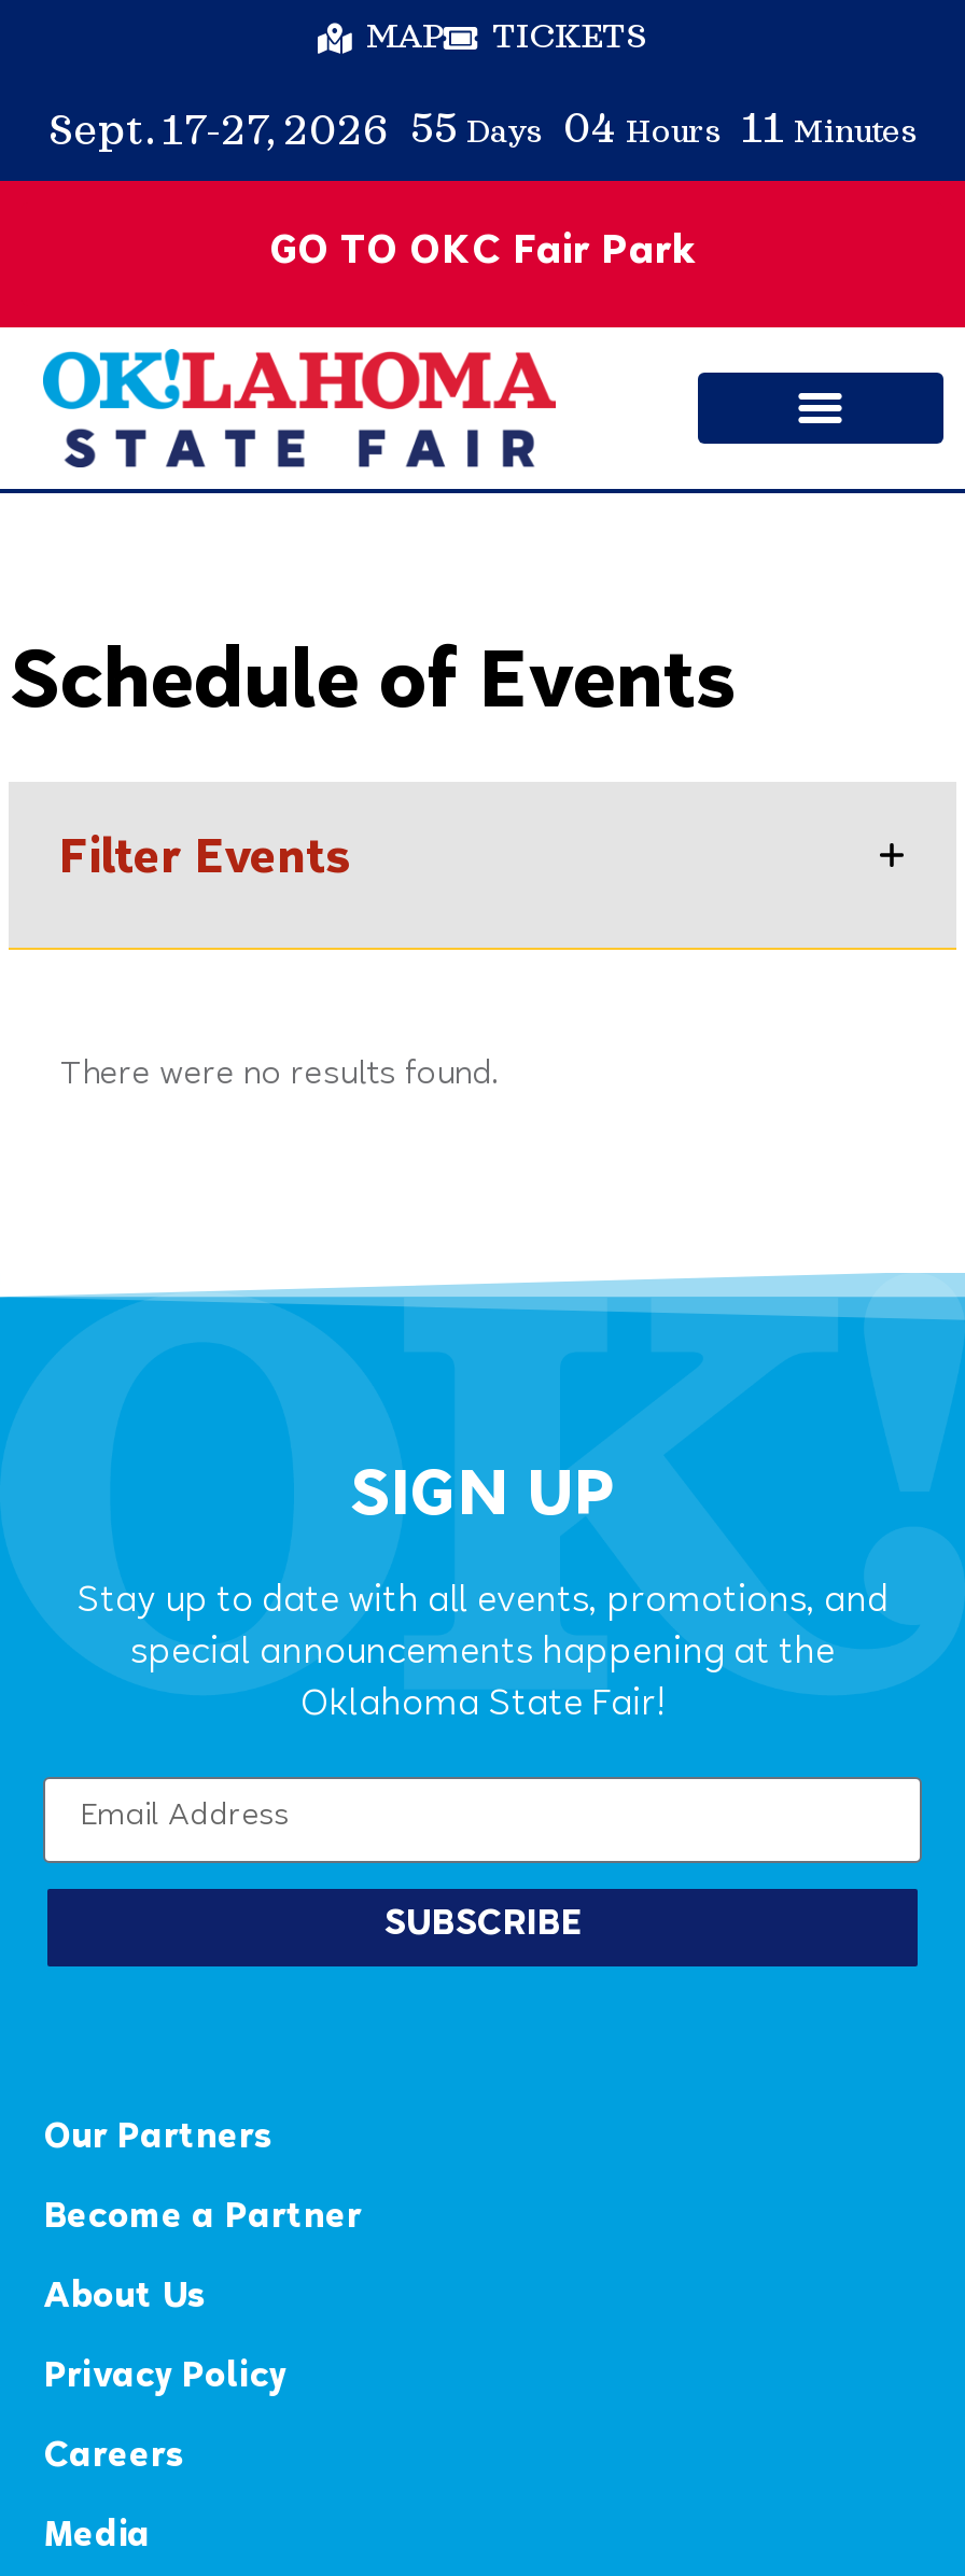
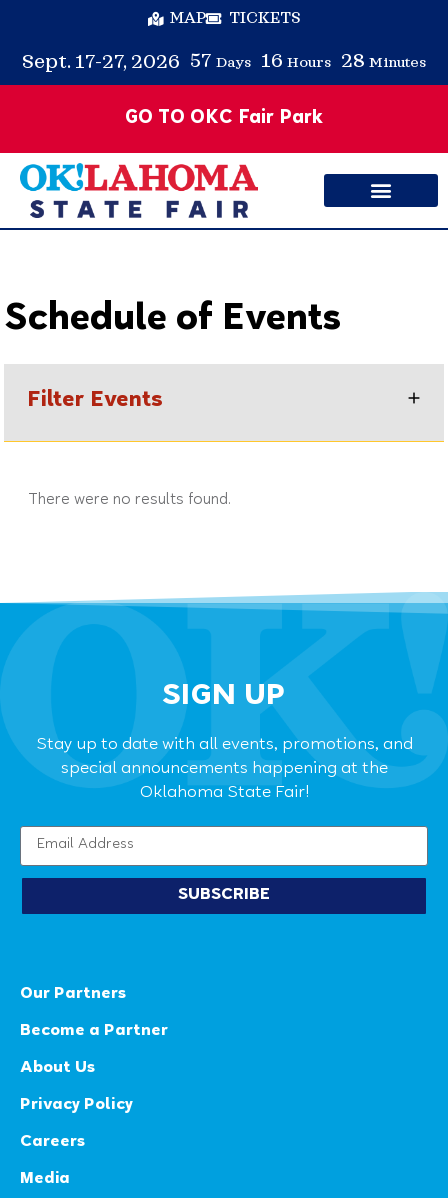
- Sept. 17-27, 2026 55 Days 04 Hours 11 Minutes
+ Sept. 17-27, 2026 57 Days 16 Hours 28 Minutes
